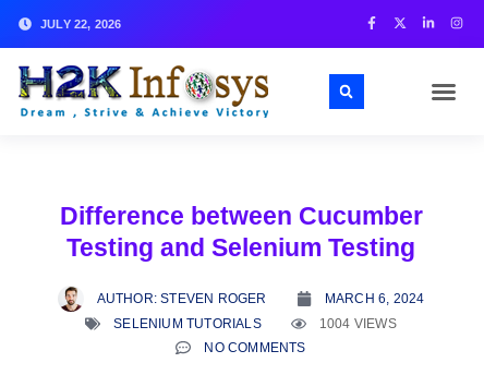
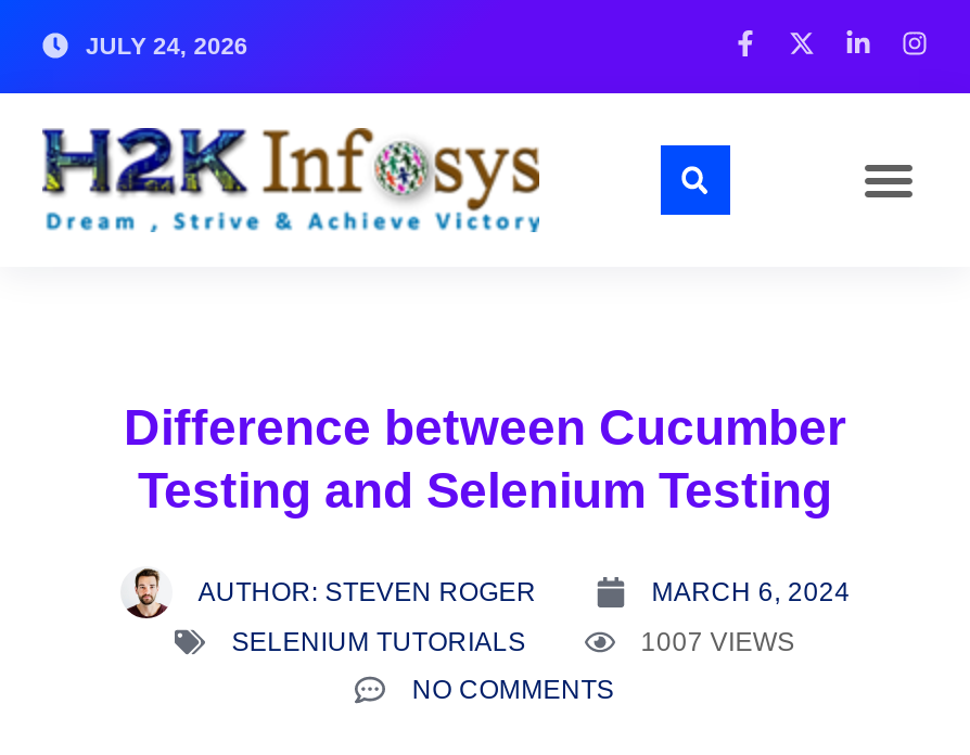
- JULY 22, 2026
+ JULY 24, 2026

- 1004 VIEWS
+ 1007 VIEWS
